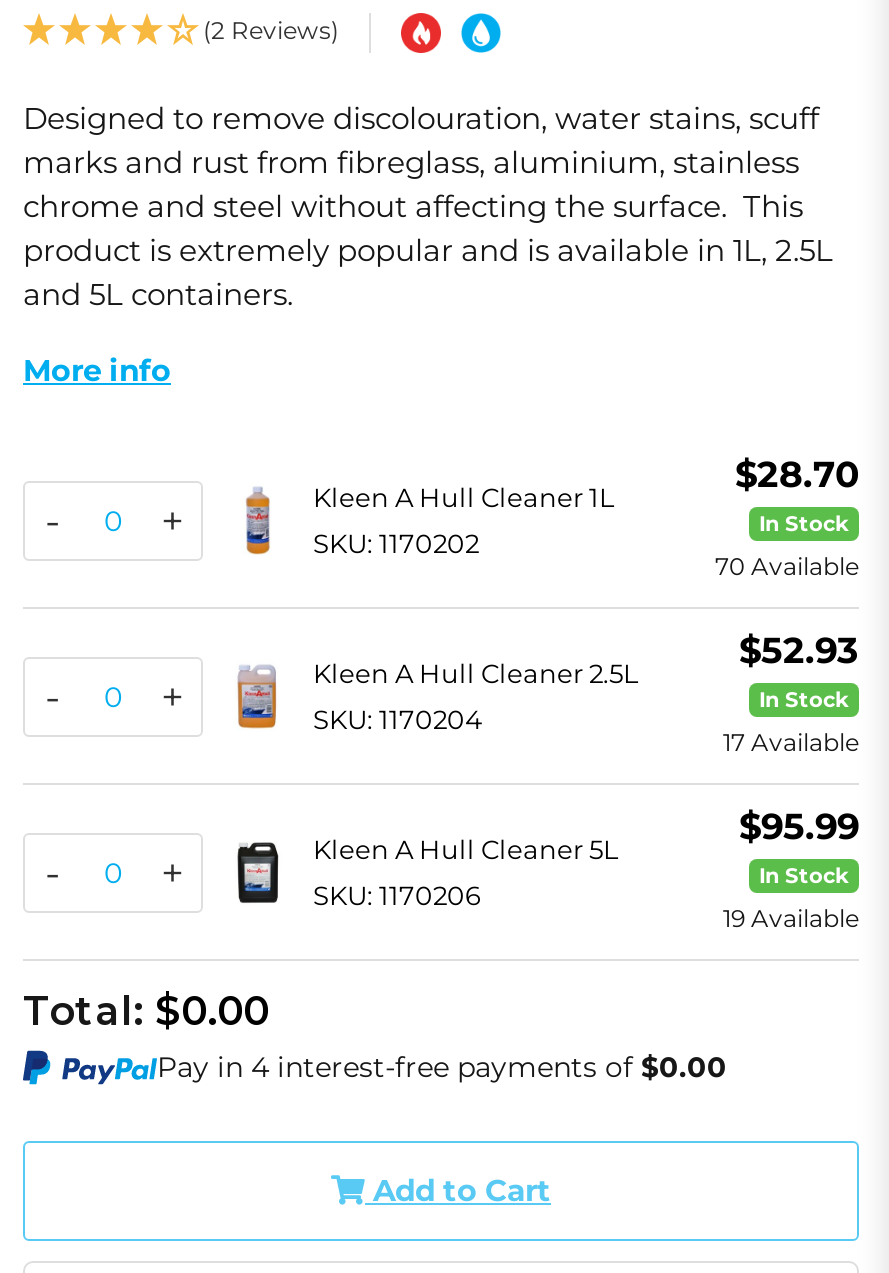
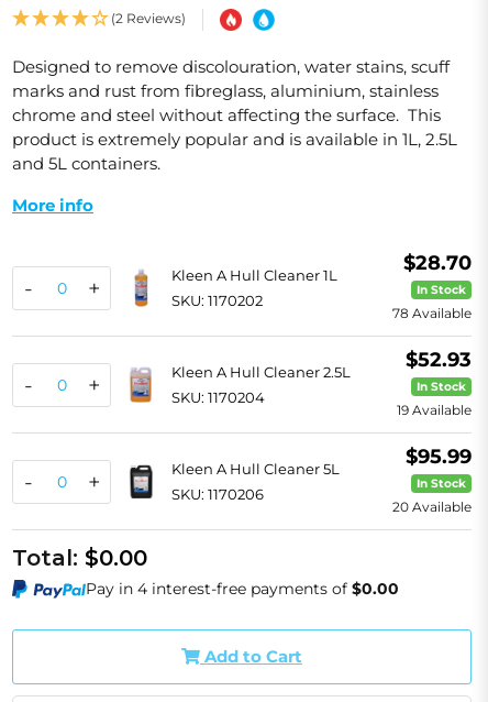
- 70 Available
+ 78 Available

- 17 Available
+ 19 Available

- 19 Available
+ 20 Available
